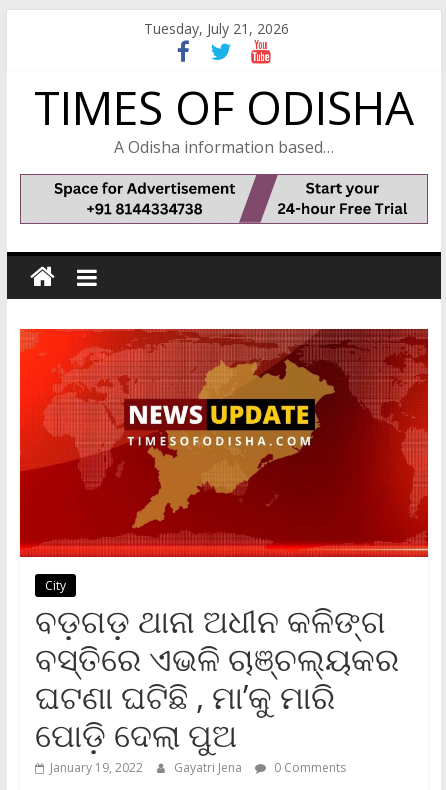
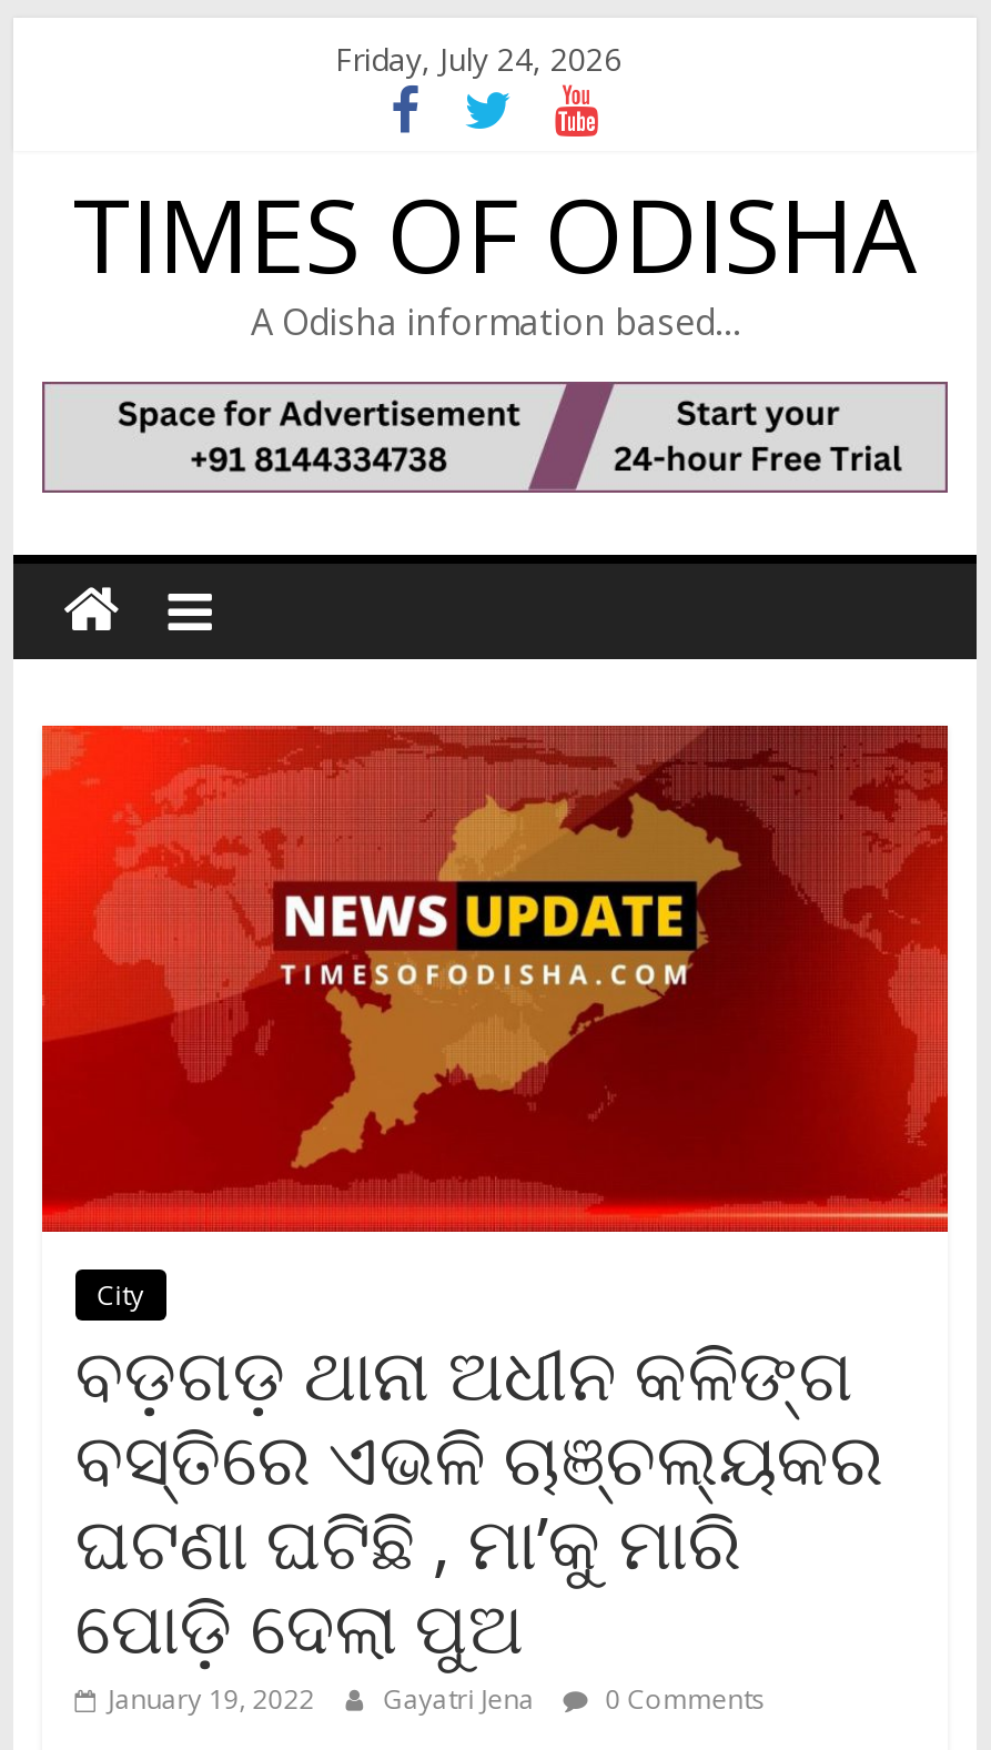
- Tuesday, July 21, 2026
+ Friday, July 24, 2026
